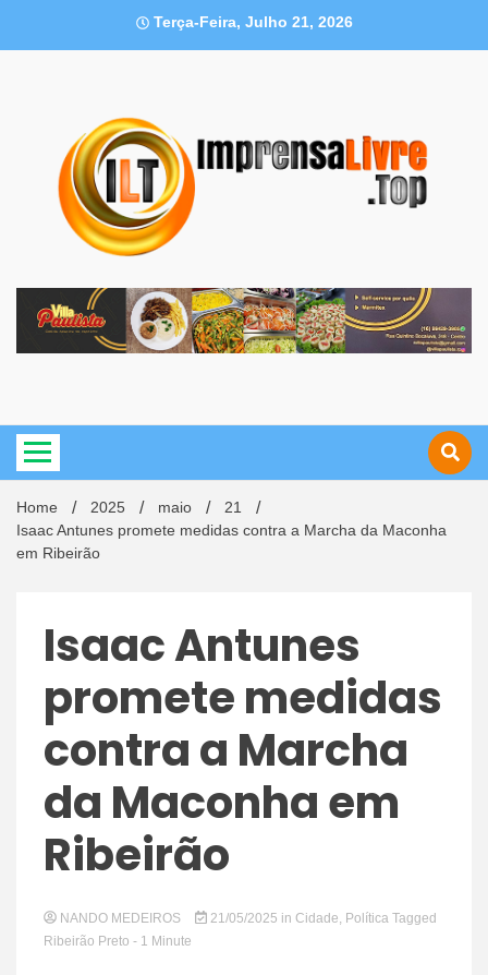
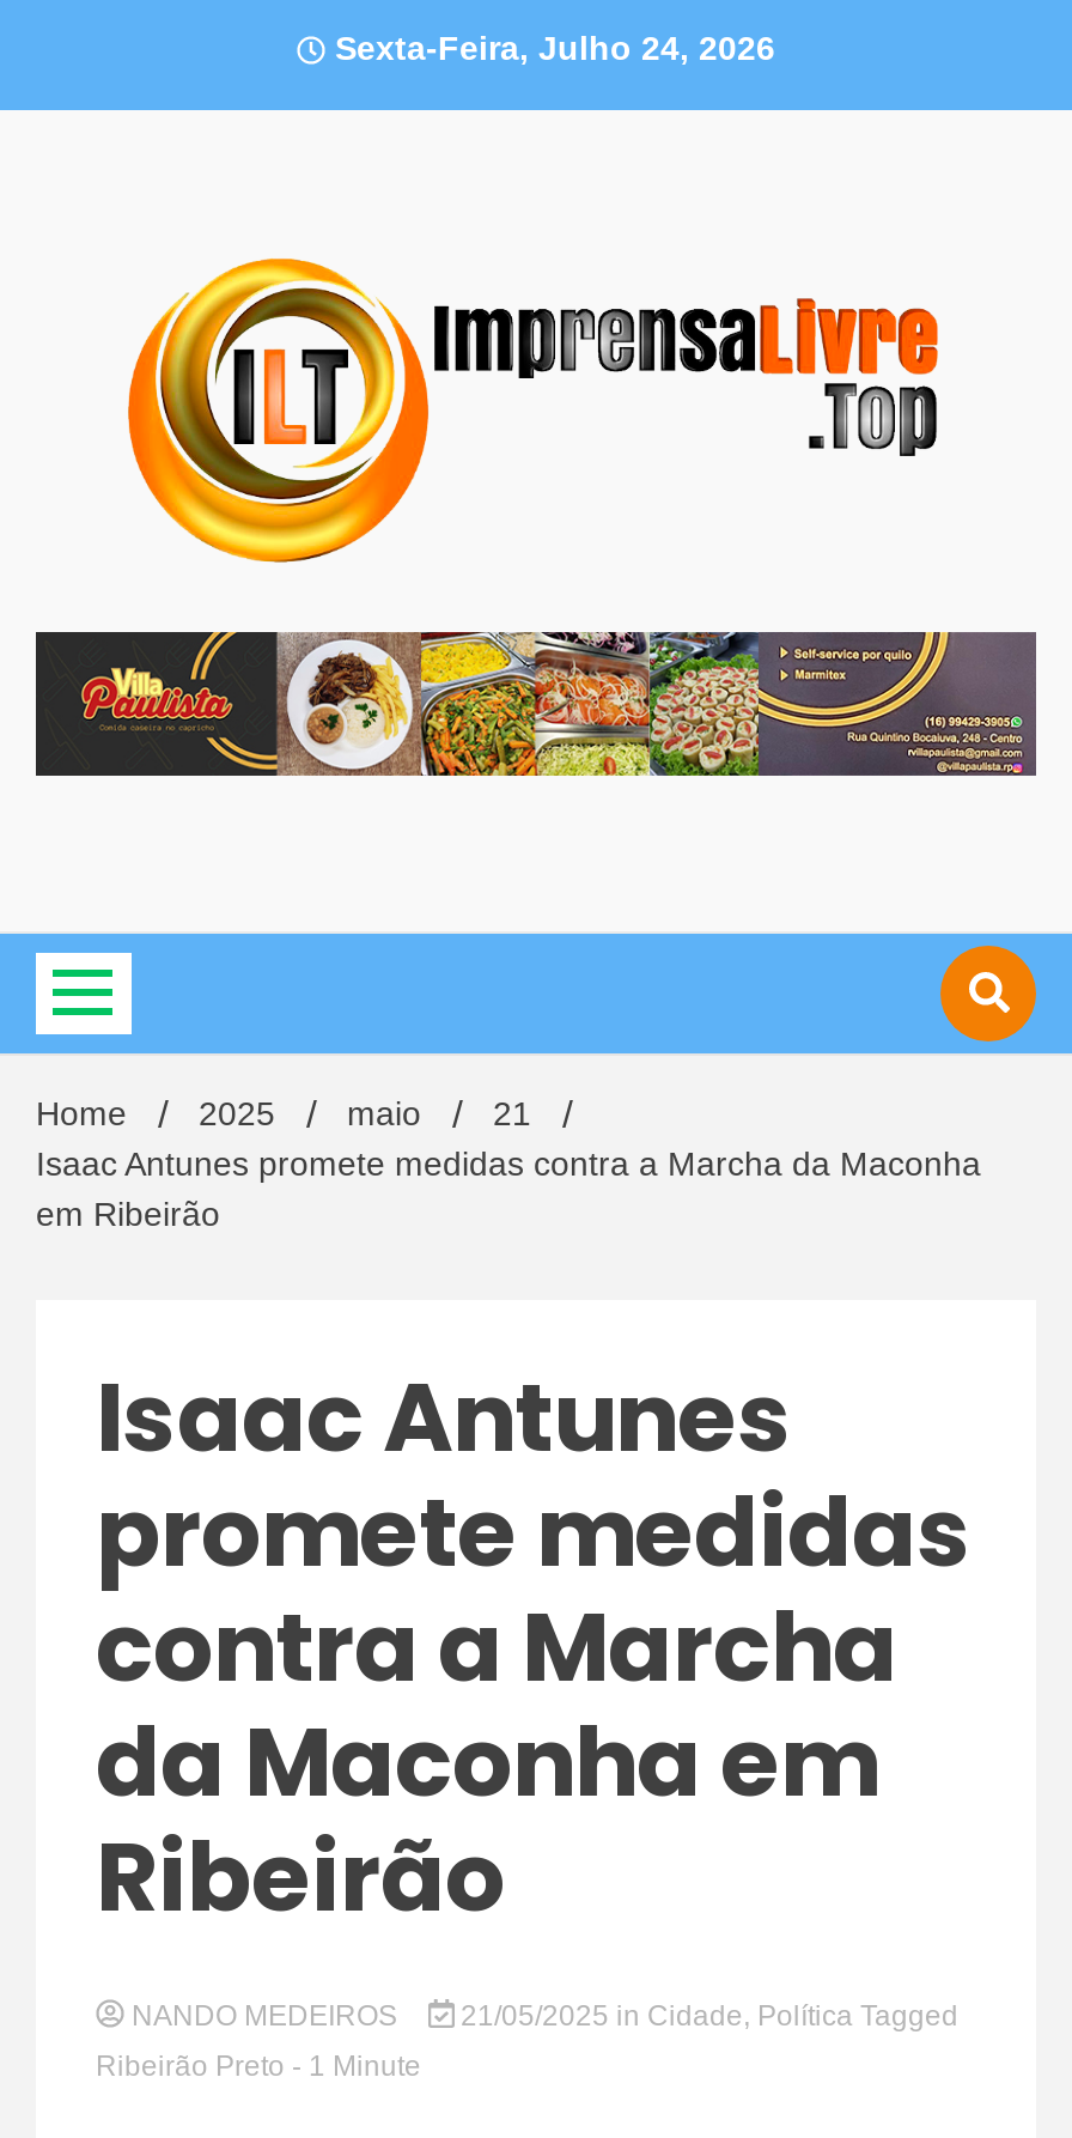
- Terça-Feira, Julho 21, 2026
+ Sexta-Feira, Julho 24, 2026
